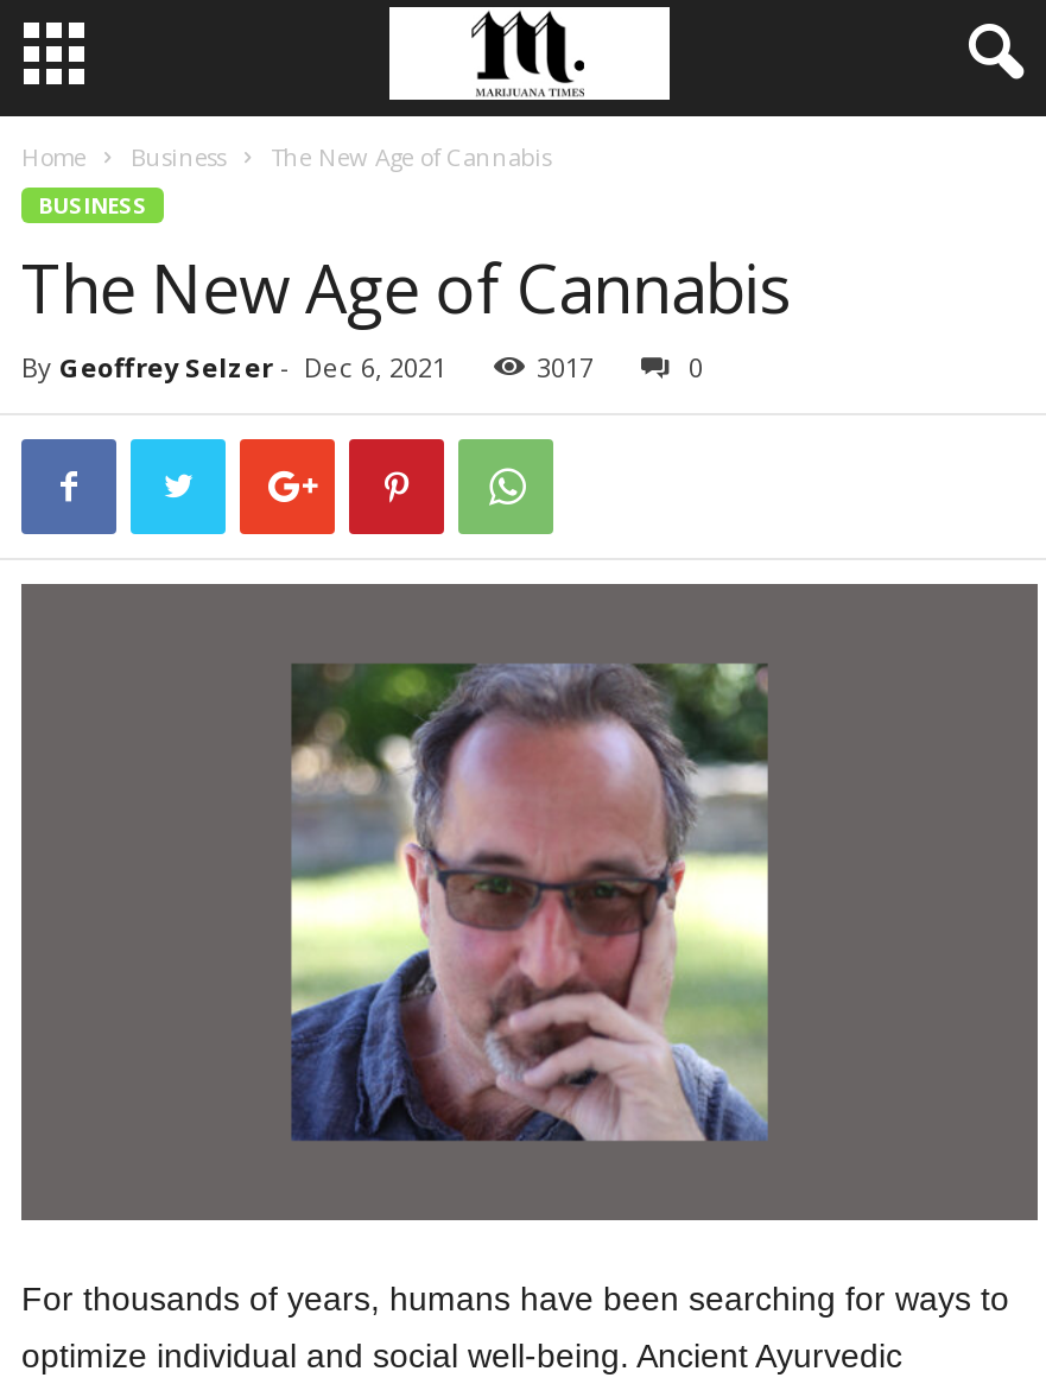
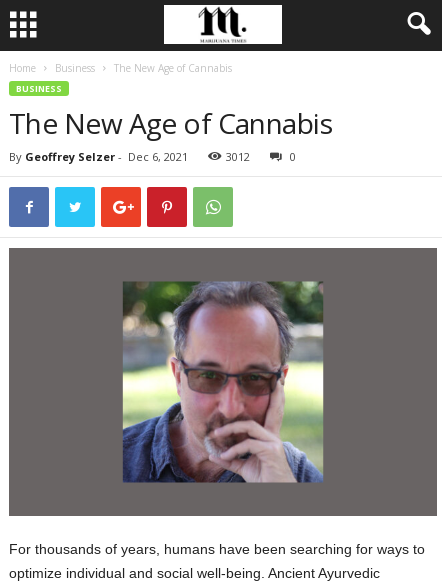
- 3017
+ 3012
